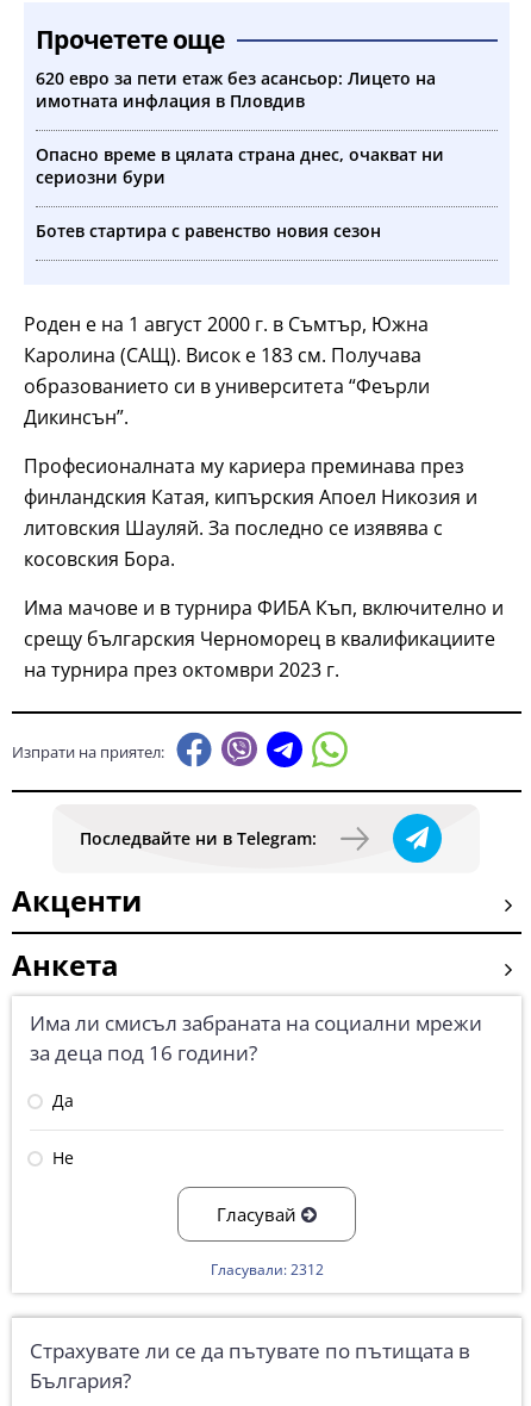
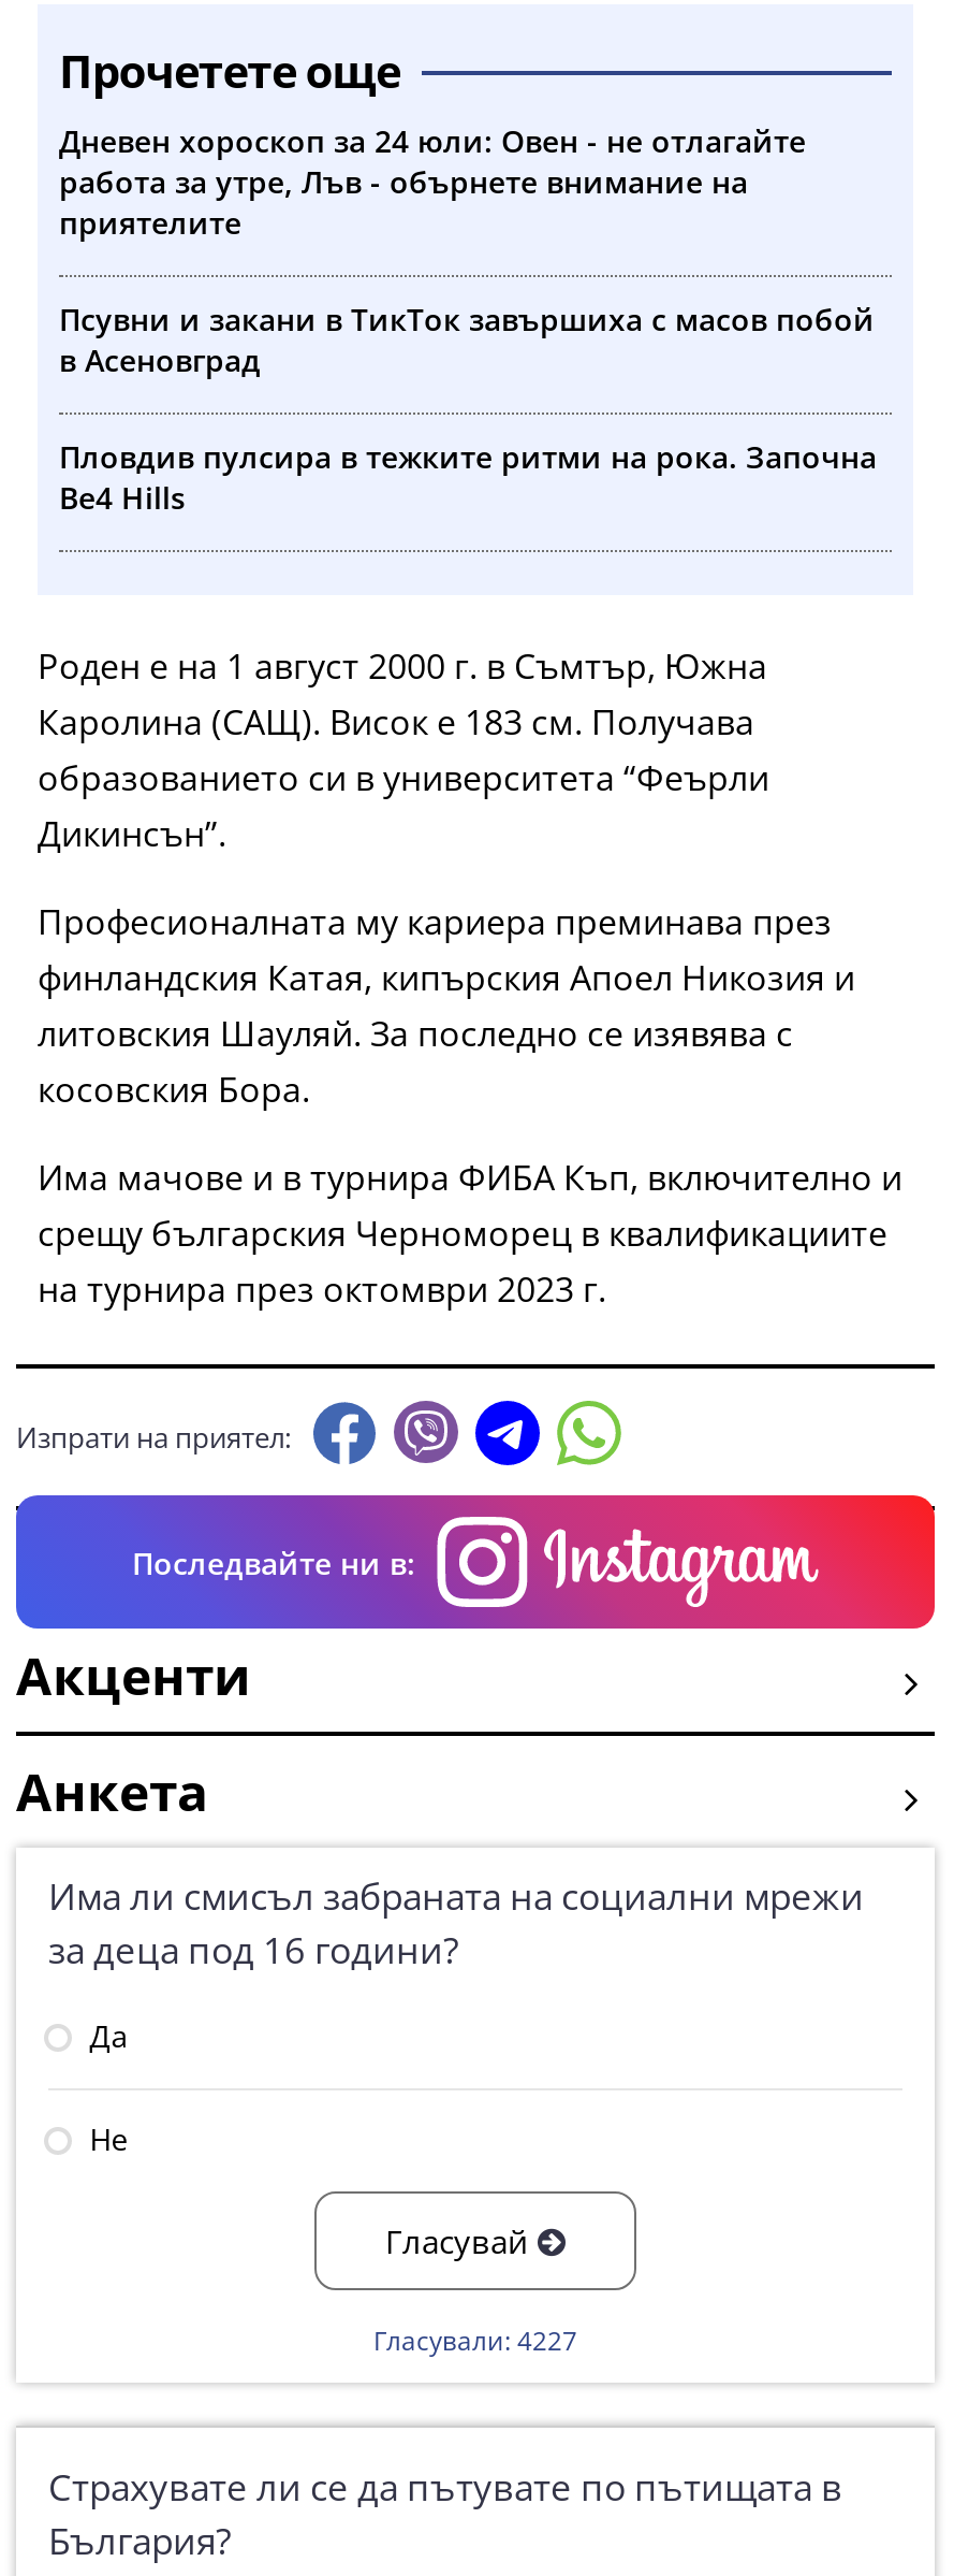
- 620 евро за пети етаж без асансьор: Лицето на
- имотната инфлация в Пловдив
+ Дневен хороскоп за 24 юли: Овен - не отлагайте
+ работа за утре, Лъв - обърнете внимание на
+ приятелите

- Опасно време в цялата страна днес, очакват ни
- сериозни бури
+ Псувни и закани в ТикТок завършиха с масов побой
+ в Асеновград

- Ботев стартира с равенство новия сезон
+ Пловдив пулсира в тежките ритми на рока. Започна
+ Be4 Hills

- Последвайте ни в Telegram:
+ Последвайте ни в:

- Гласували: 2312
+ Гласували: 4227
